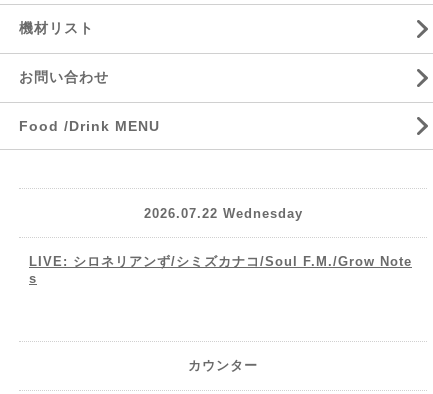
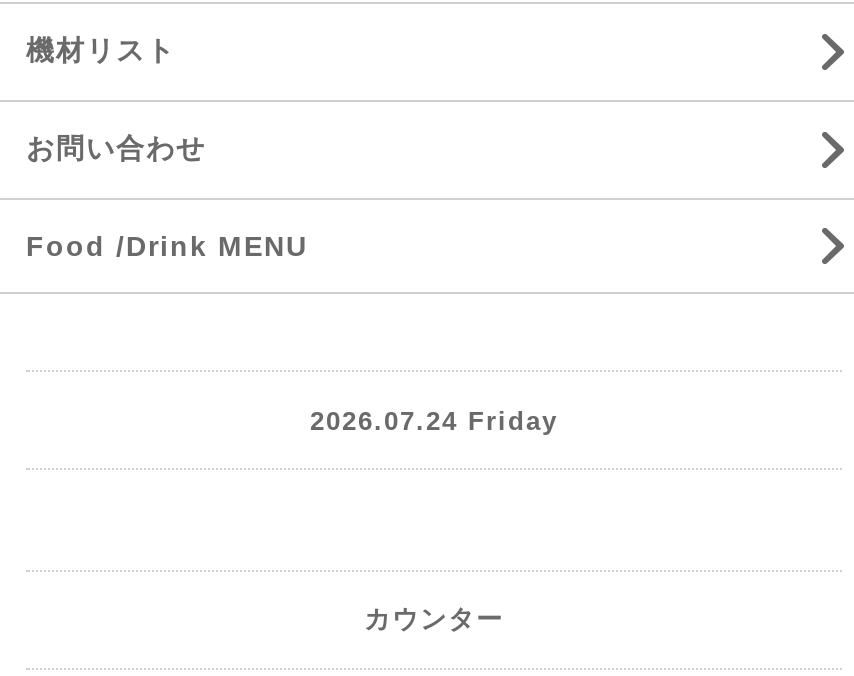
- 2026.07.22 Wednesday
- LIVE: シロネリアンず/シミズカナコ/Soul F.M./Grow Note
- s
+ 2026.07.24 Friday
